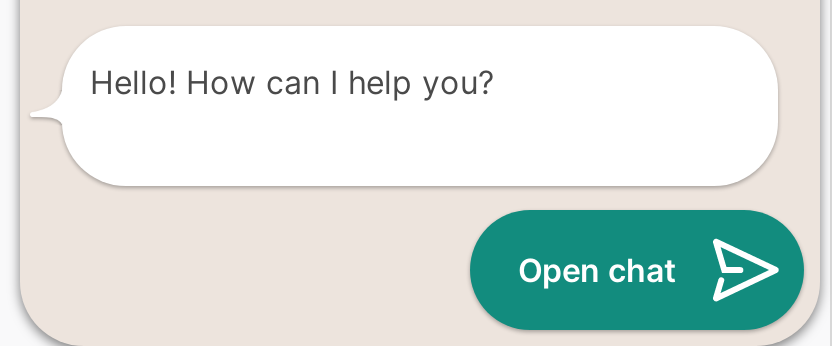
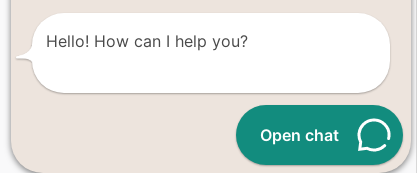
- [image]
+ [image]
